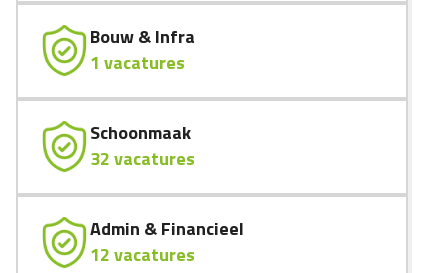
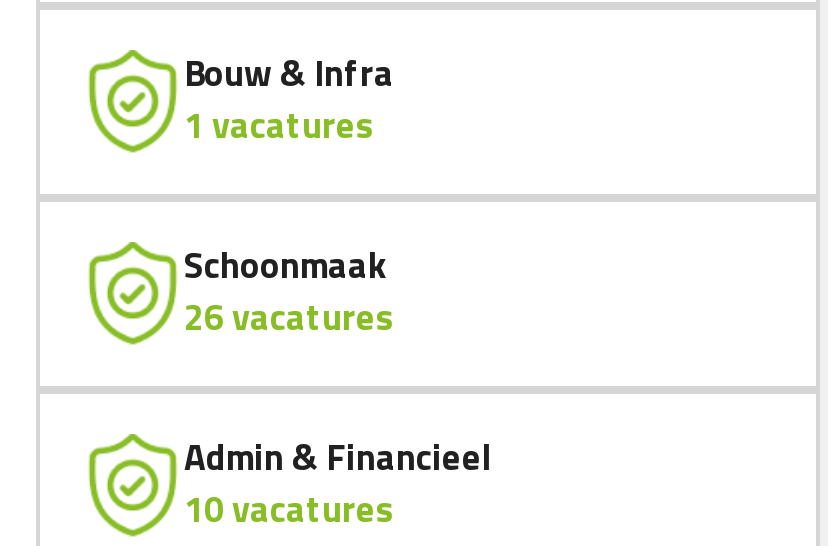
- 32 vacatures
+ 26 vacatures

- 12 vacatures
+ 10 vacatures
